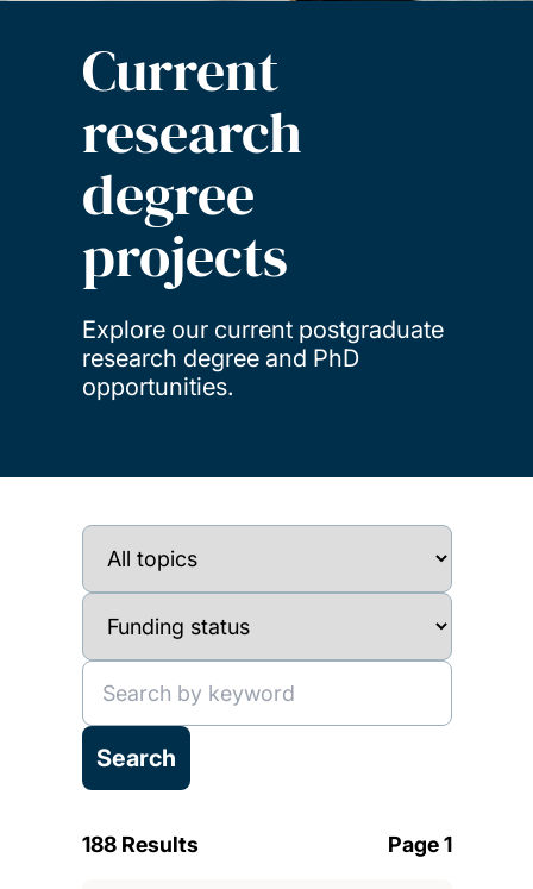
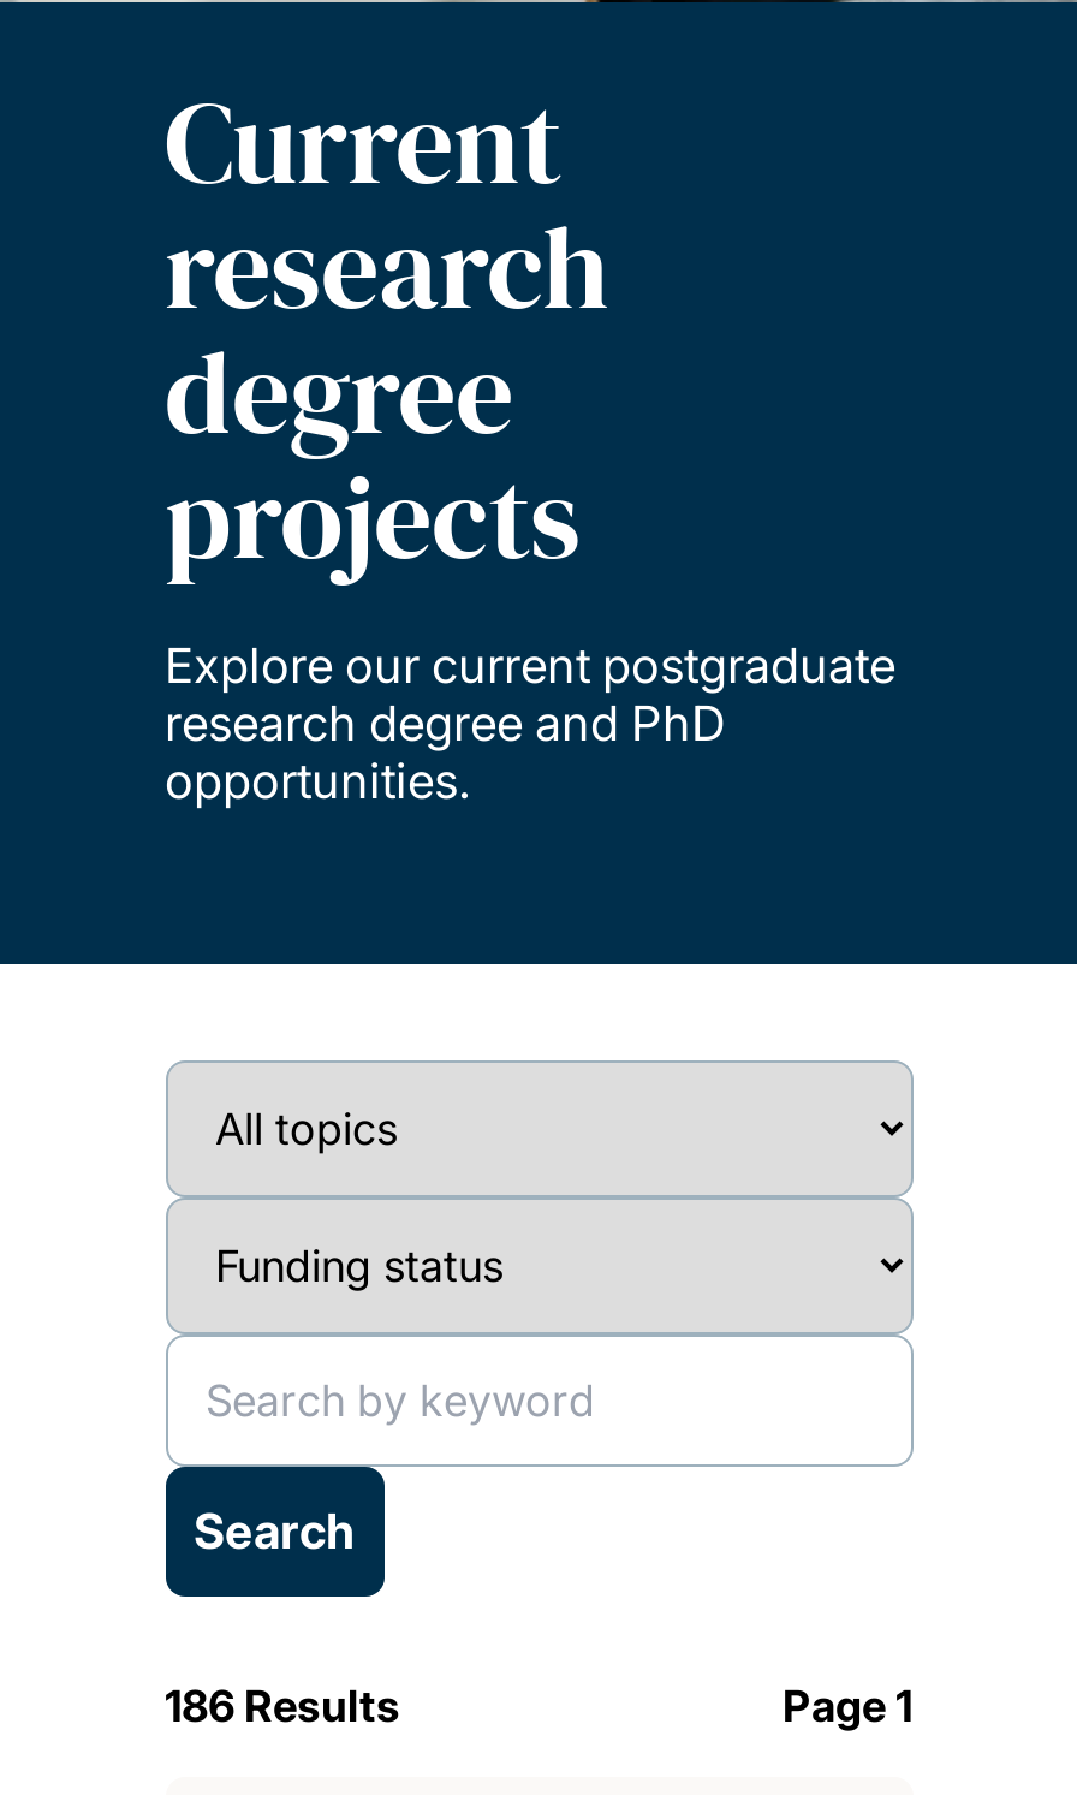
- 188 Results
+ 186 Results
